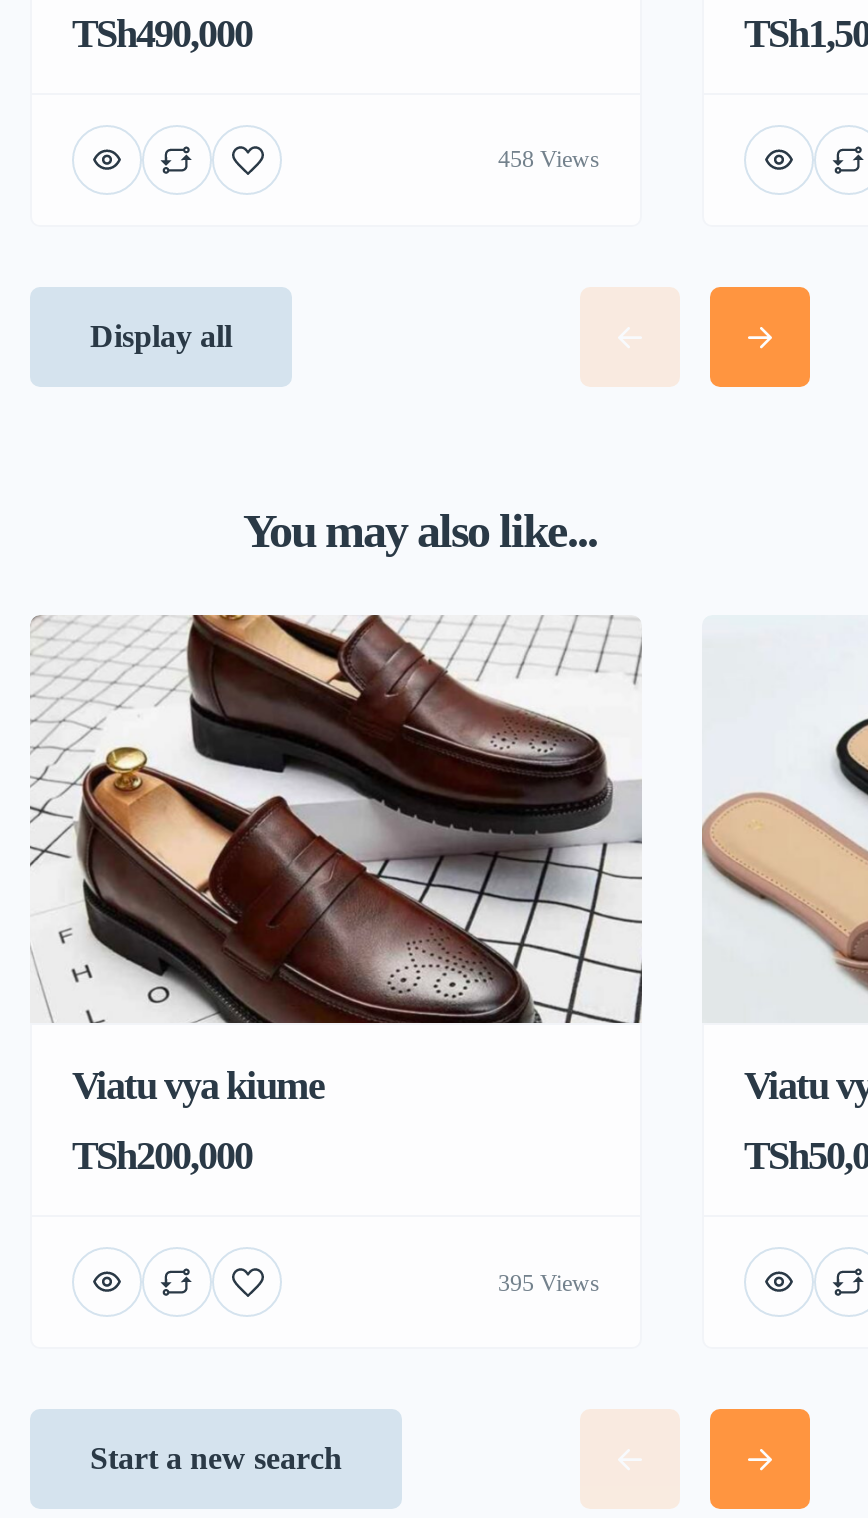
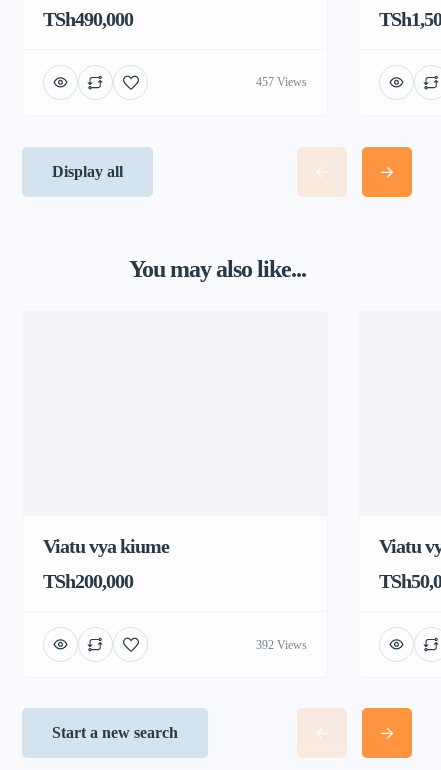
- 458 Views
+ 457 Views

- [image]

- [image]

- 395 Views
+ 392 Views
